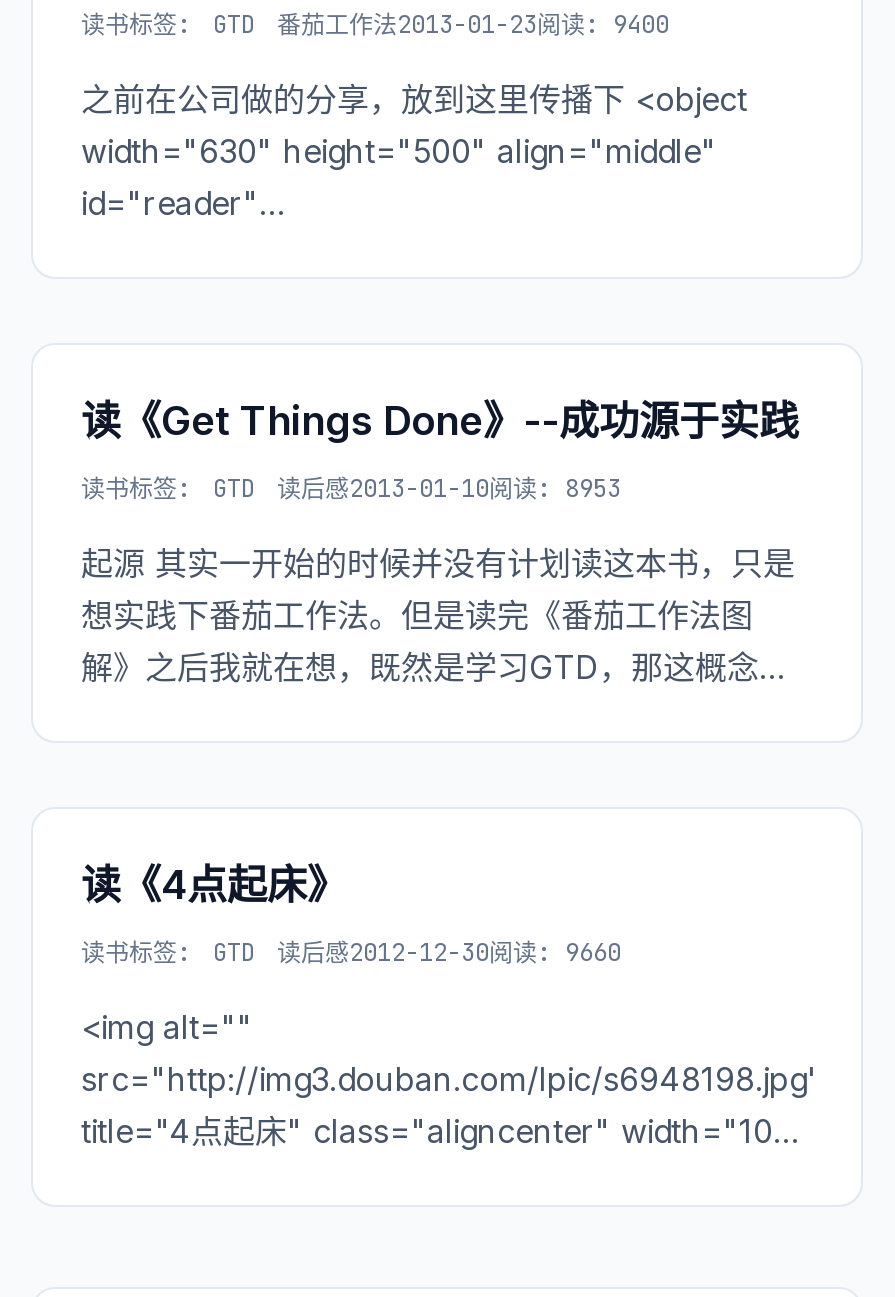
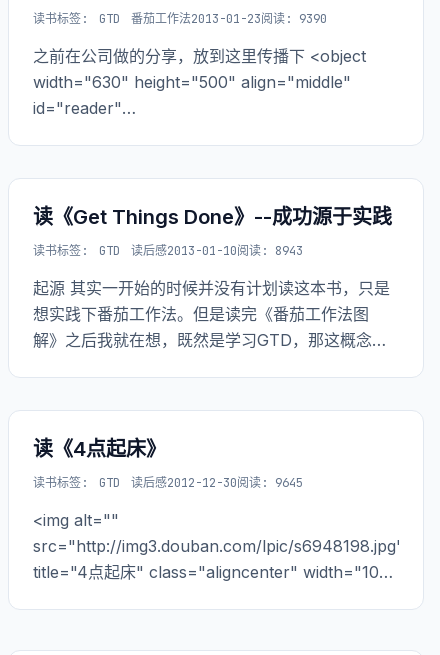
- 番茄工作法2013-01-23阅读: 9400
+ 番茄工作法2013-01-23阅读: 9390

- 读后感2013-01-10阅读: 8953
+ 读后感2013-01-10阅读: 8943

- 读后感2012-12-30阅读: 9660
+ 读后感2012-12-30阅读: 9645
